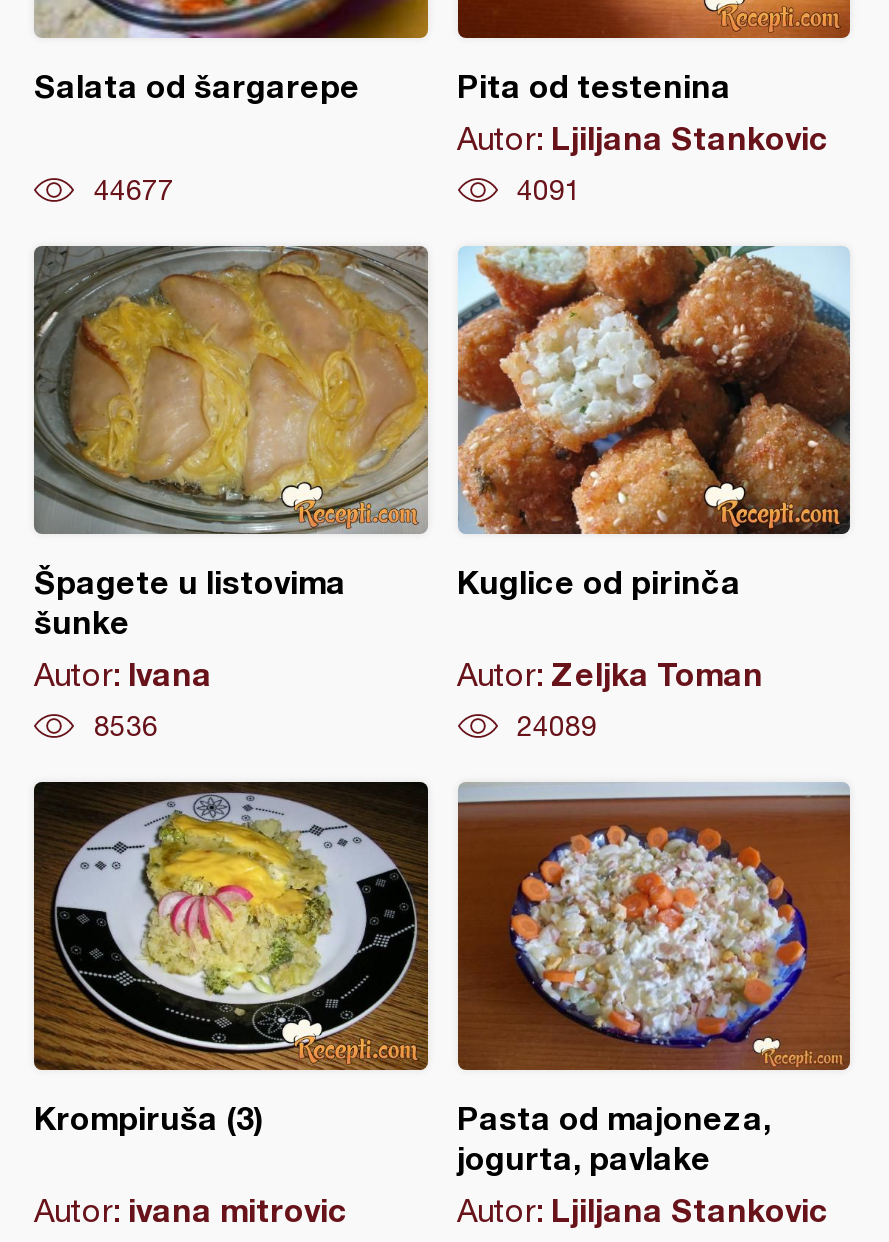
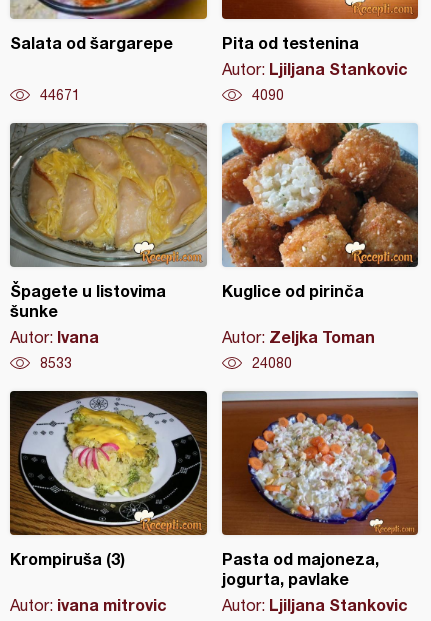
- 44677
+ 44671

- 4091
+ 4090

- 8536
+ 8533

- 24089
+ 24080
